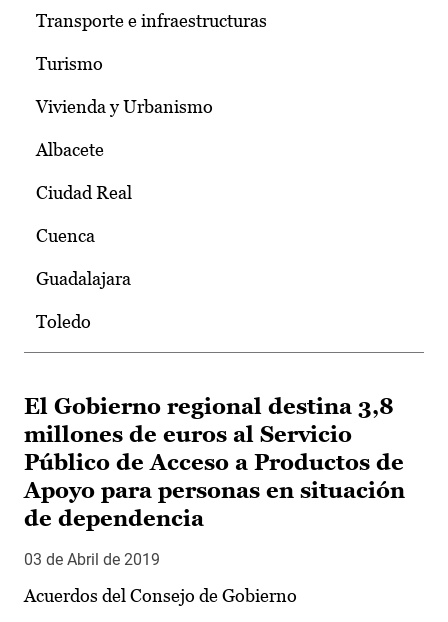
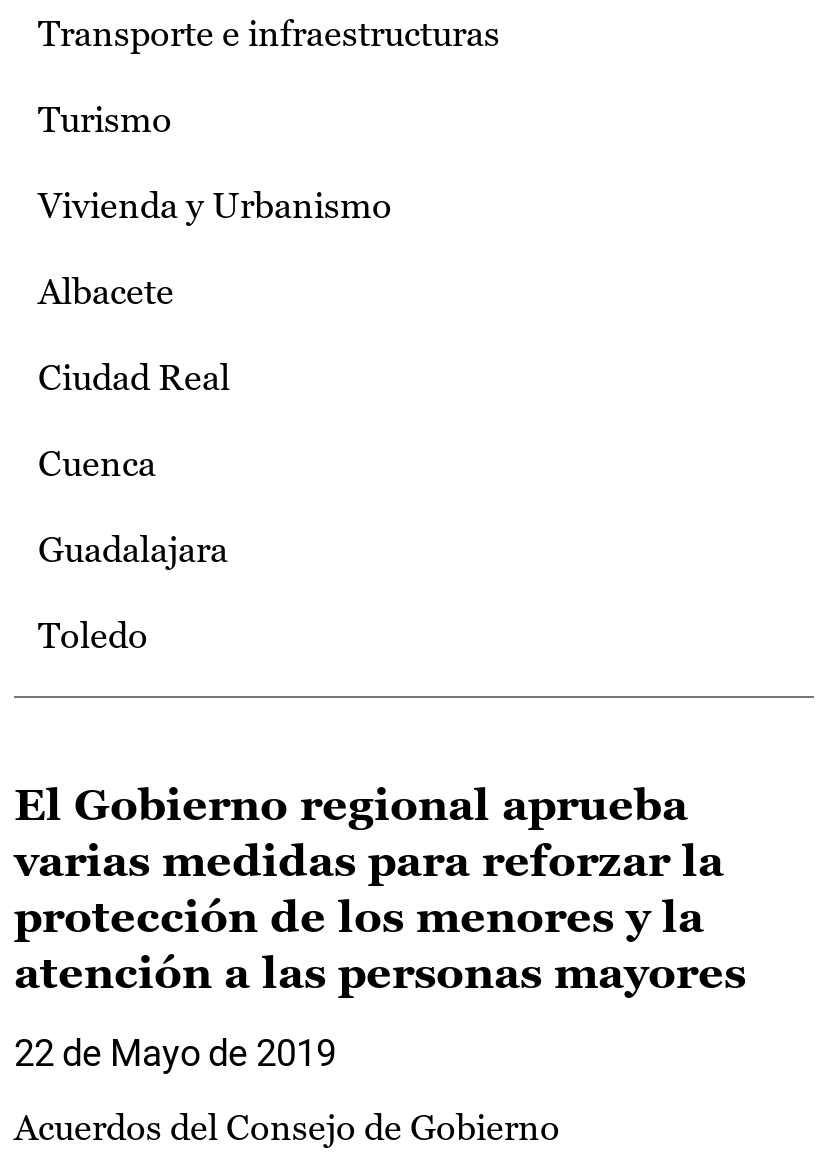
- El Gobierno regional destina 3,8
- millones de euros al Servicio
- Público de Acceso a Productos de
- Apoyo para personas en situación
- de dependencia
+ El Gobierno regional aprueba
+ varias medidas para reforzar la
+ protección de los menores y la
+ atención a las personas mayores

- 03 de Abril de 2019
+ 22 de Mayo de 2019
